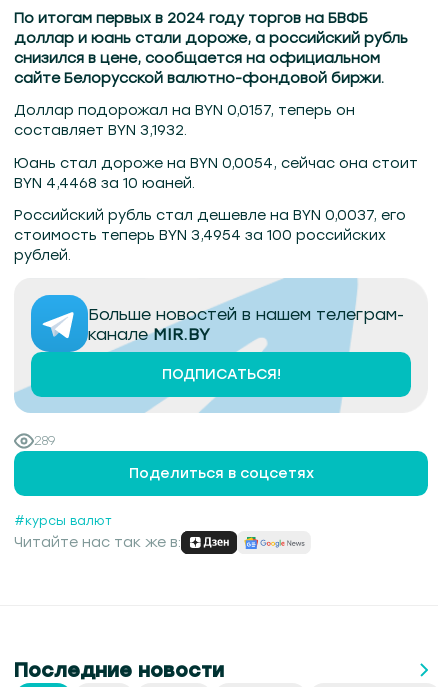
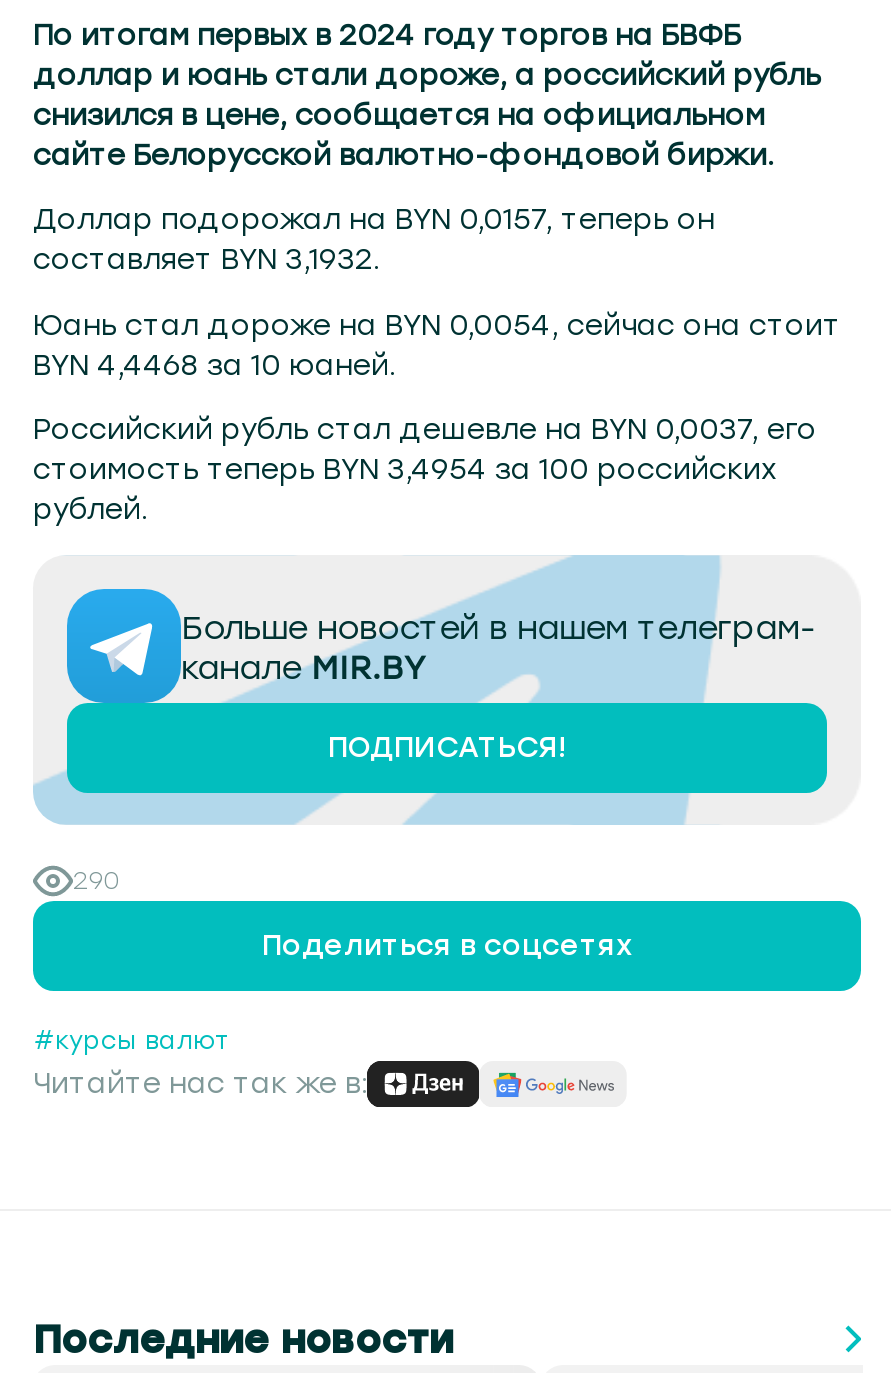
- 289
+ 290
